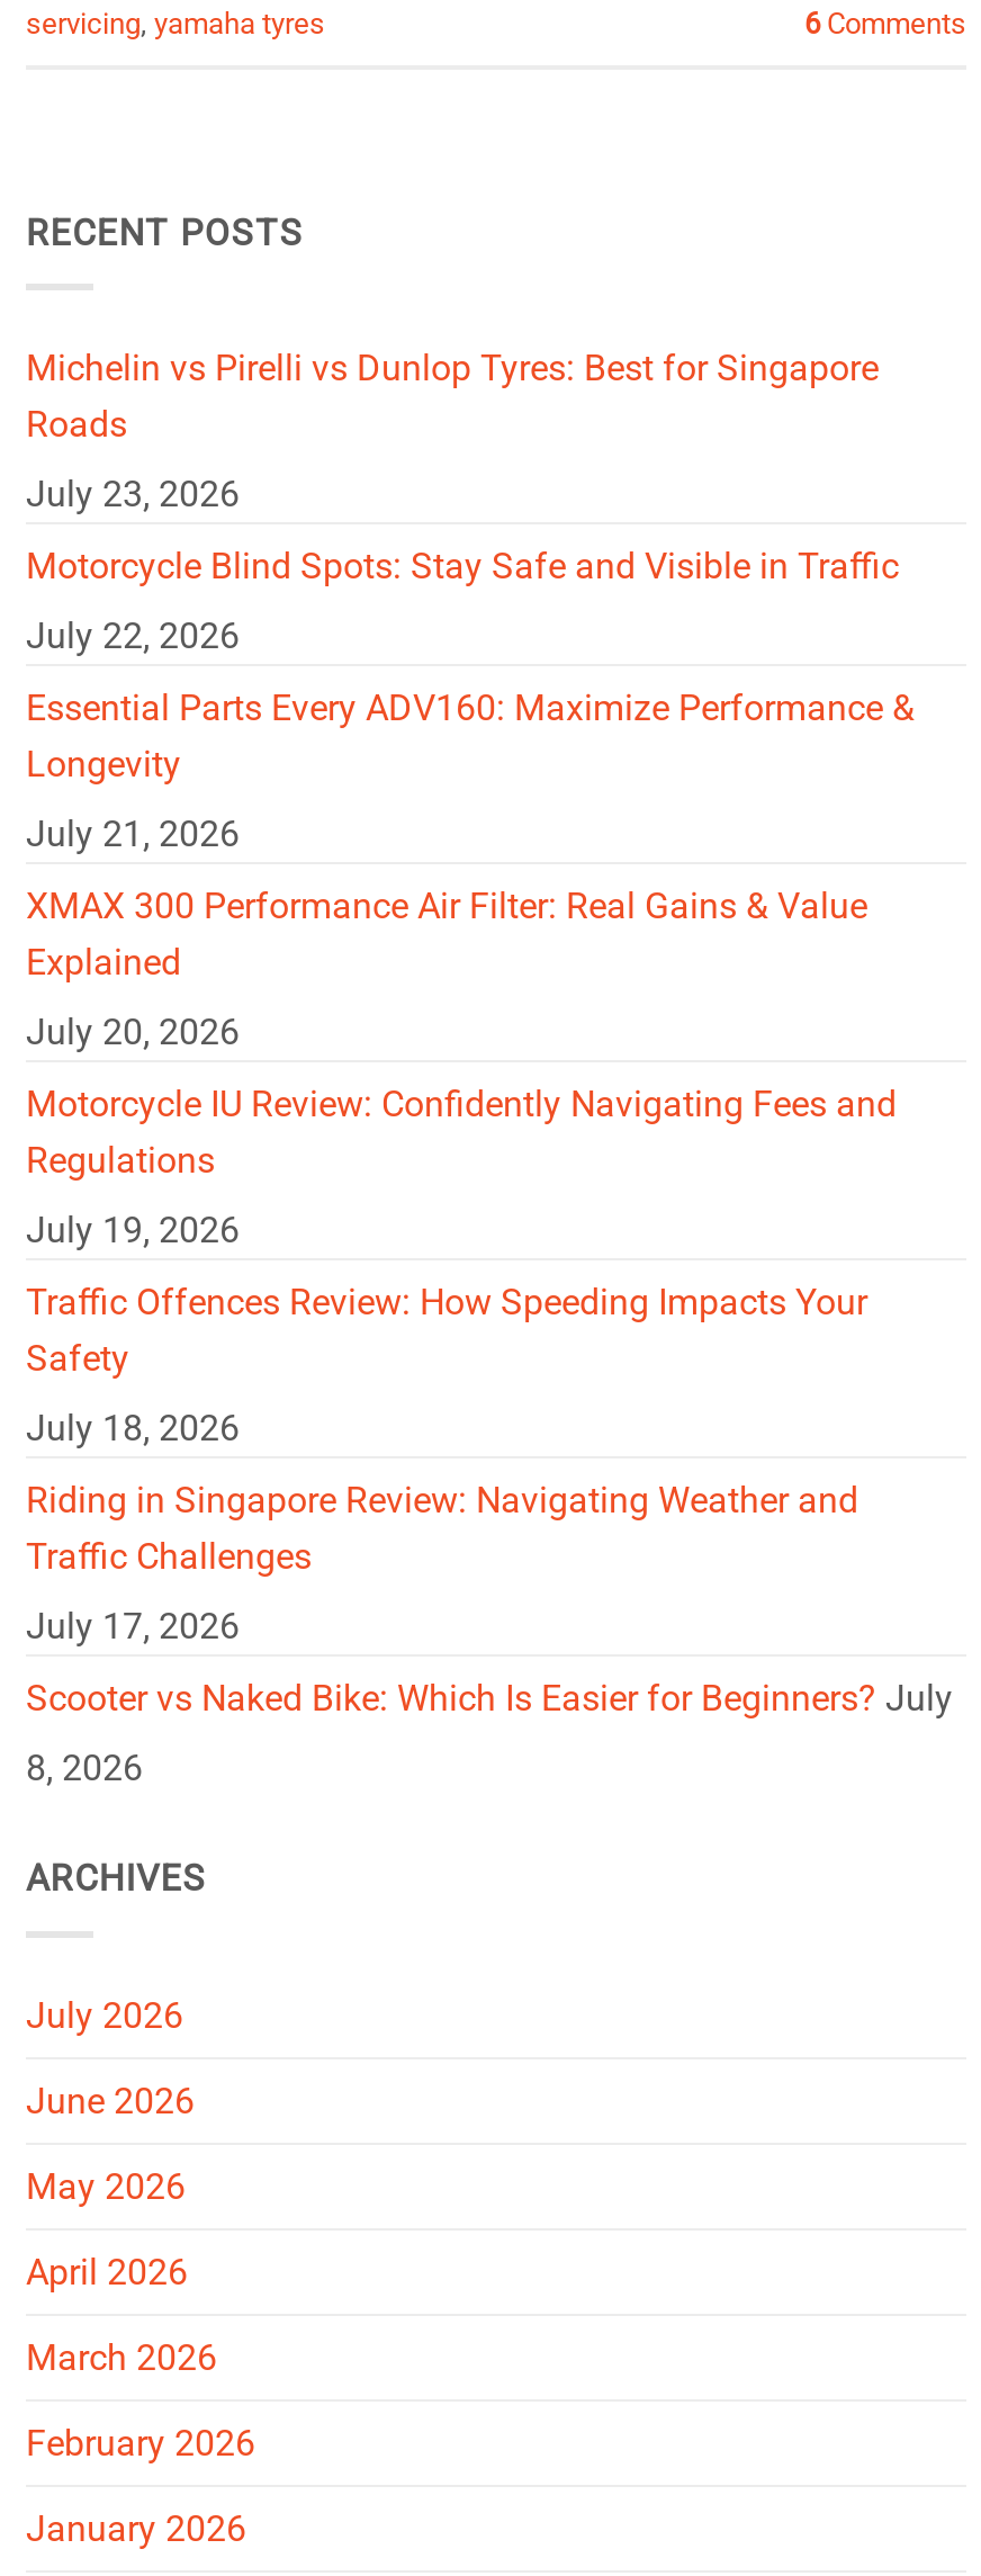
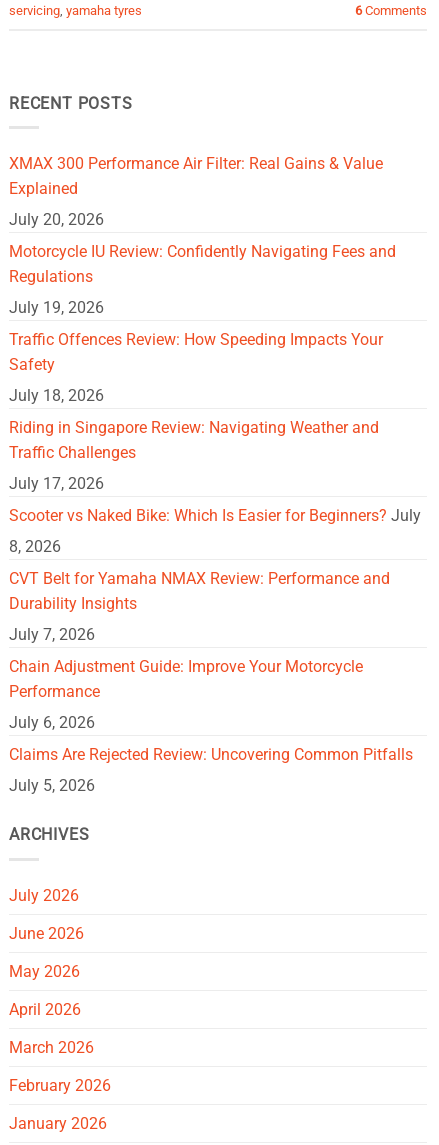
- Michelin vs Pirelli vs Dunlop Tyres: Best for Singapore
- Roads
- July 23, 2026
- Motorcycle Blind Spots: Stay Safe and Visible in Traffic
- July 22, 2026
- Essential Parts Every ADV160: Maximize Performance &
- Longevity
- July 21, 2026

moved up: XMAX 300 Performance Air Filter: Real Gains & Value | Explained | July 20, 2026 | ... | Scooter vs Naked Bike: Which Is Easier for Beginners? July | 8, 2026

+ CVT Belt for Yamaha NMAX Review: Performance and
+ Durability Insights
+ July 7, 2026
+ Chain Adjustment Guide: Improve Your Motorcycle
+ Performance
+ July 6, 2026
+ Claims Are Rejected Review: Uncovering Common Pitfalls
+ July 5, 2026
